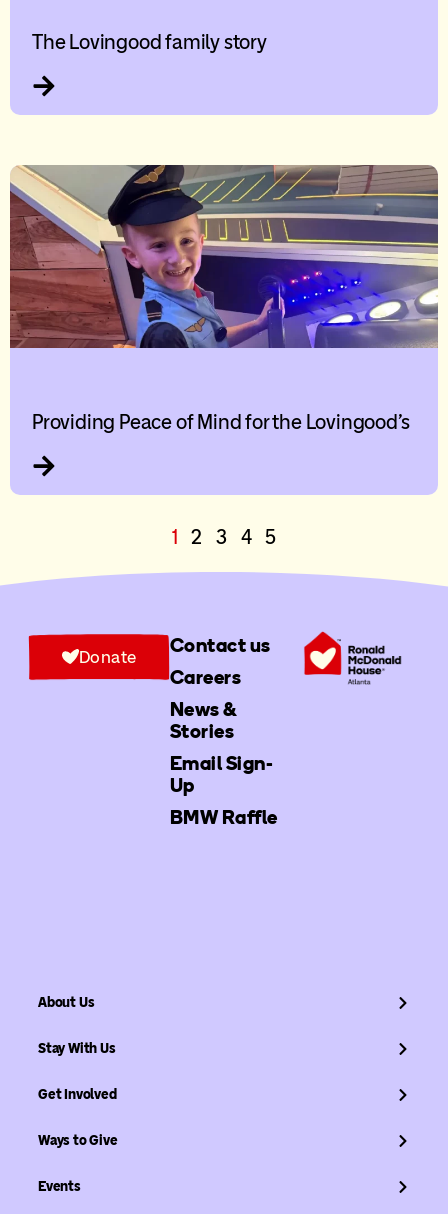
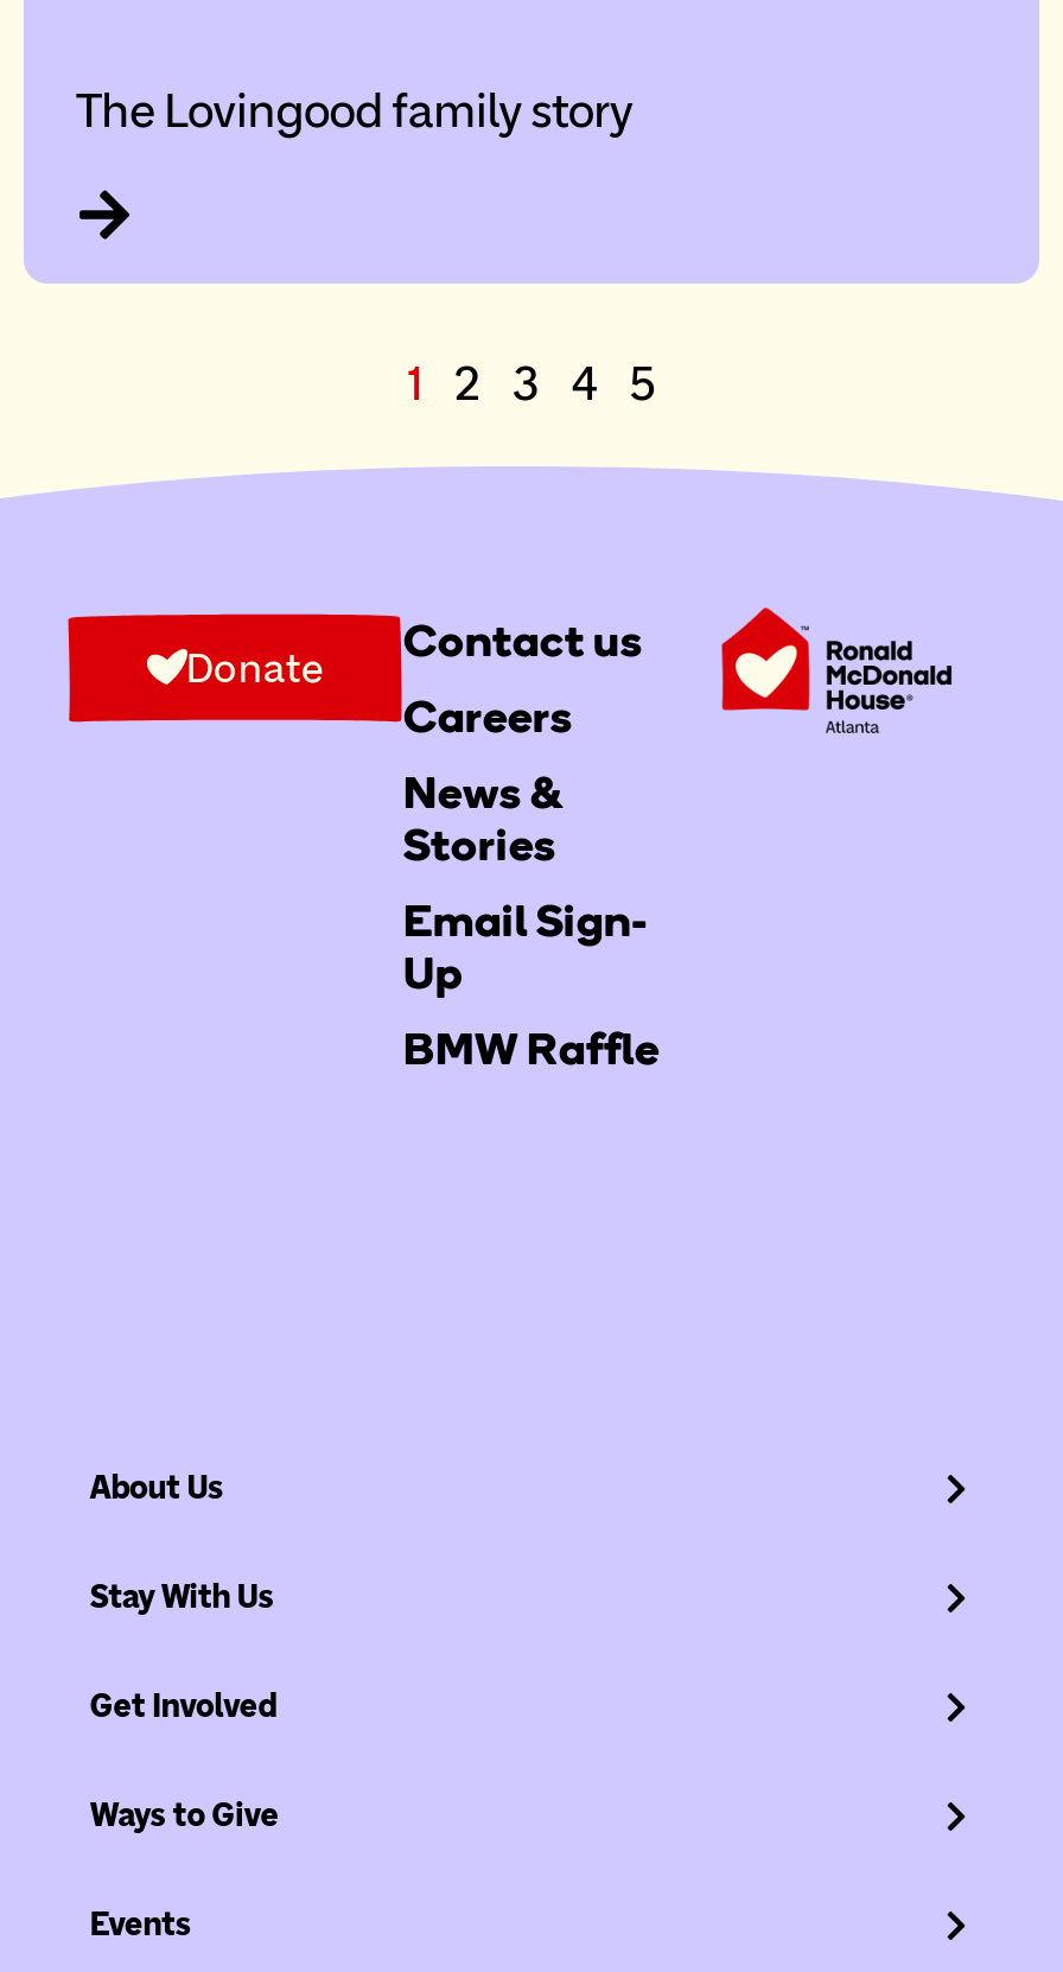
- [image]

- Providing Peace of Mind for the Lovingood’s
